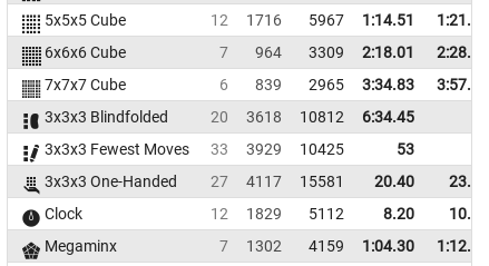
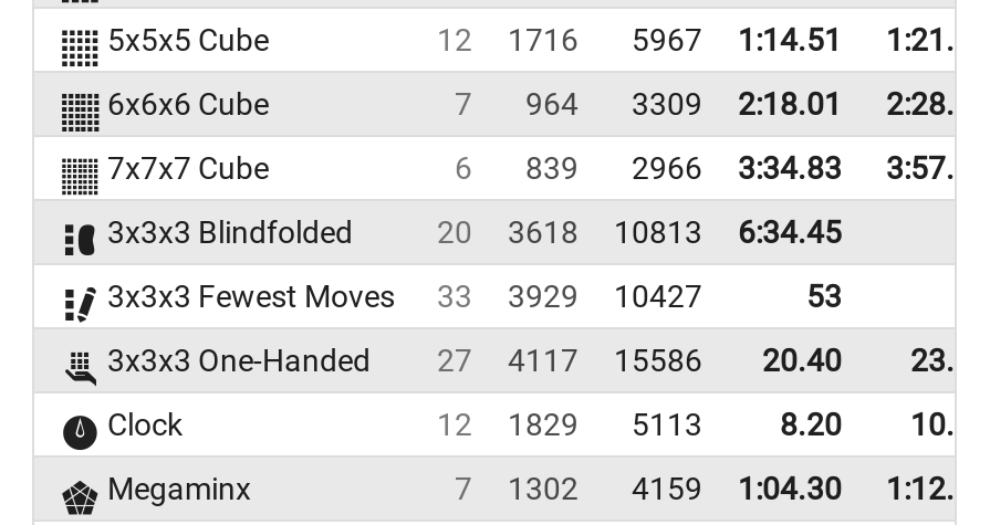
- 2965
+ 2966

- 20 3618 10812 6:34.45
+ 20 3618 10813 6:34.45

- 3x3x3 Fewest Moves 33 3929 10425
+ 3x3x3 Fewest Moves 33 3929 10427

- 15581
+ 15586

- 12 1829 5112
+ 12 1829 5113
